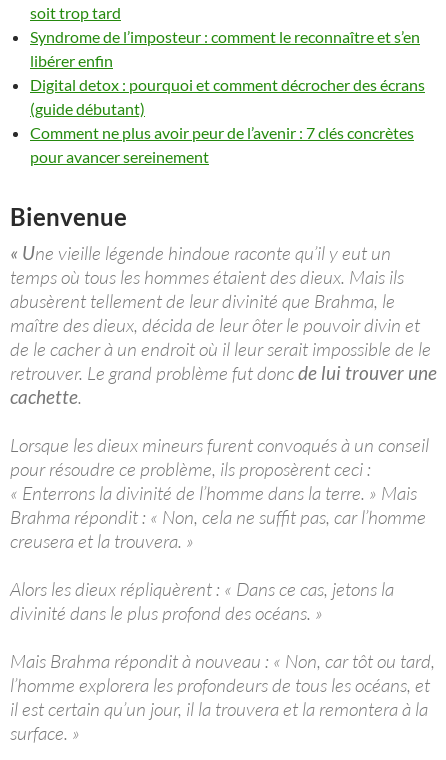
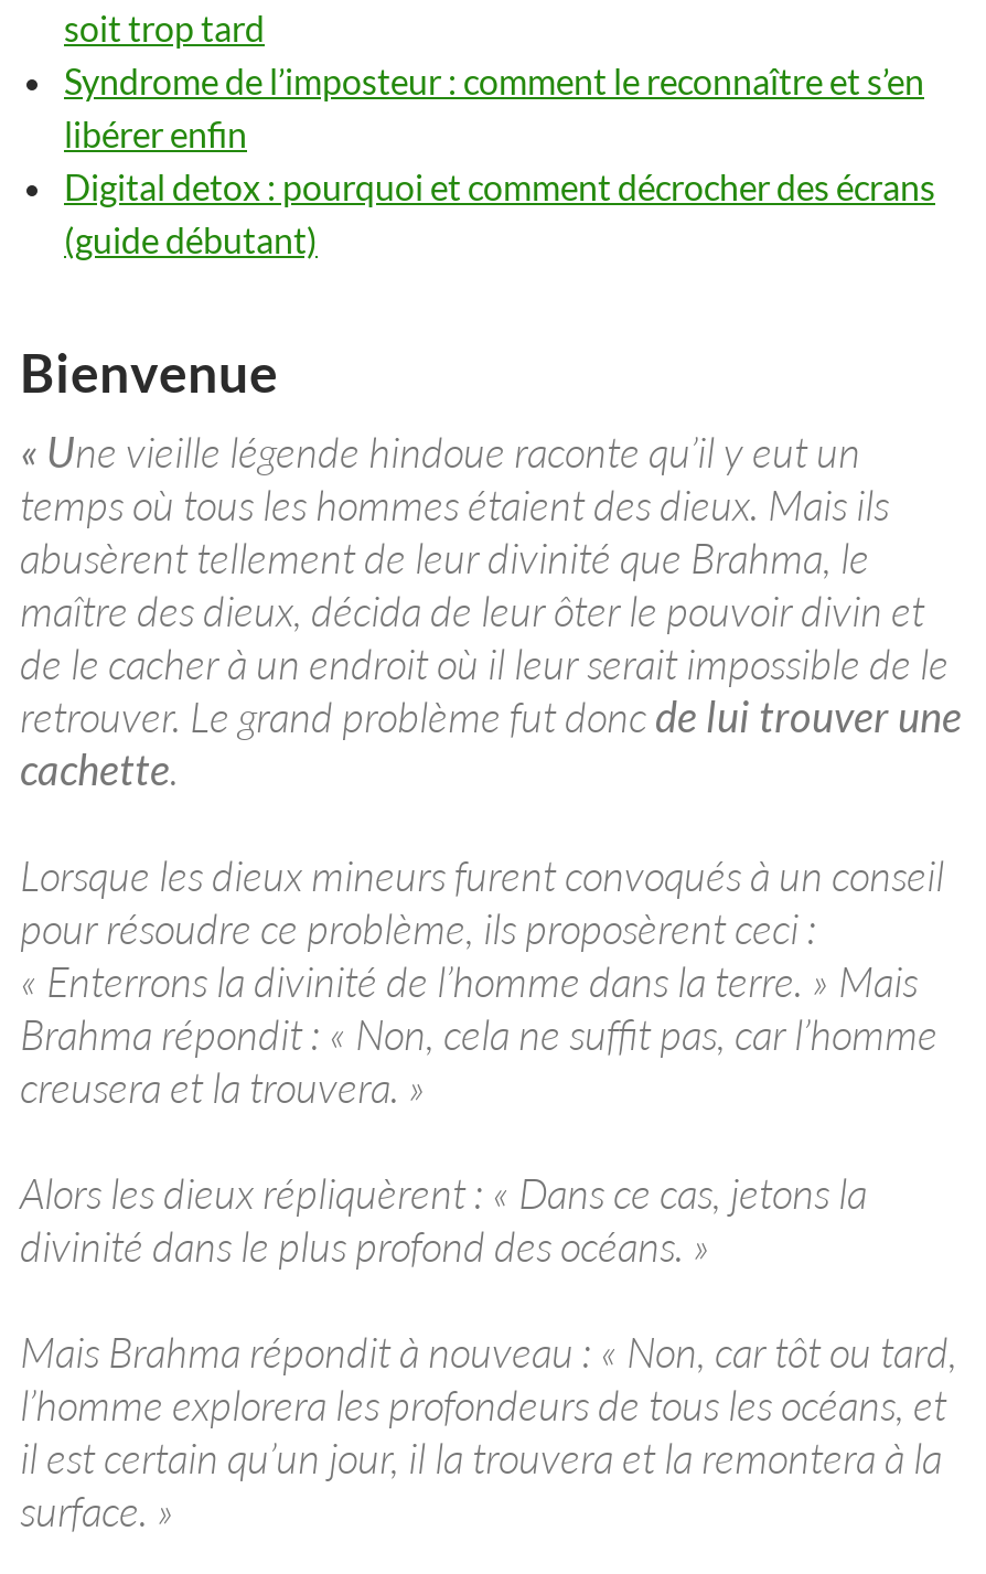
- Comment ne plus avoir peur de l’avenir : 7 clés concrètes
- pour avancer sereinement
